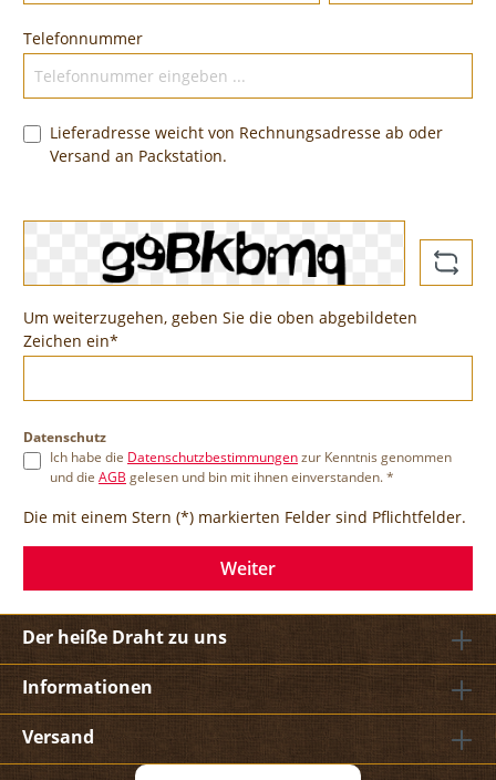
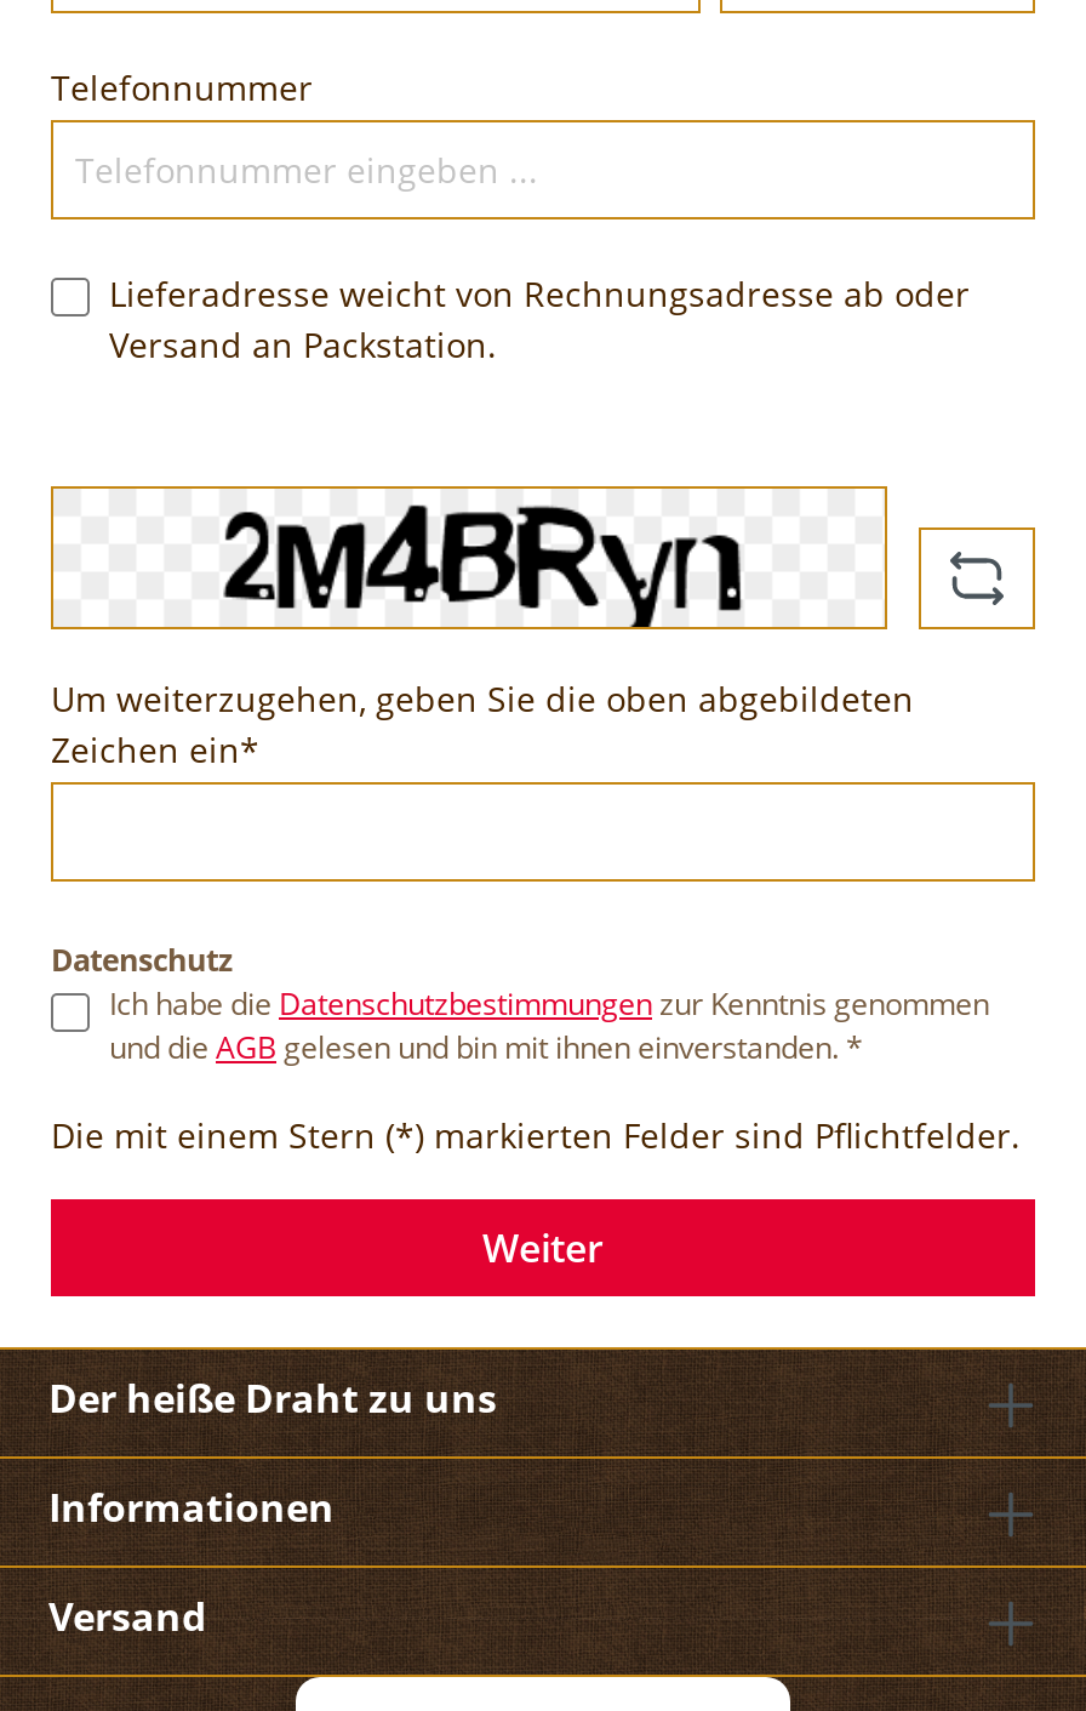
- [image]
+ [image]
